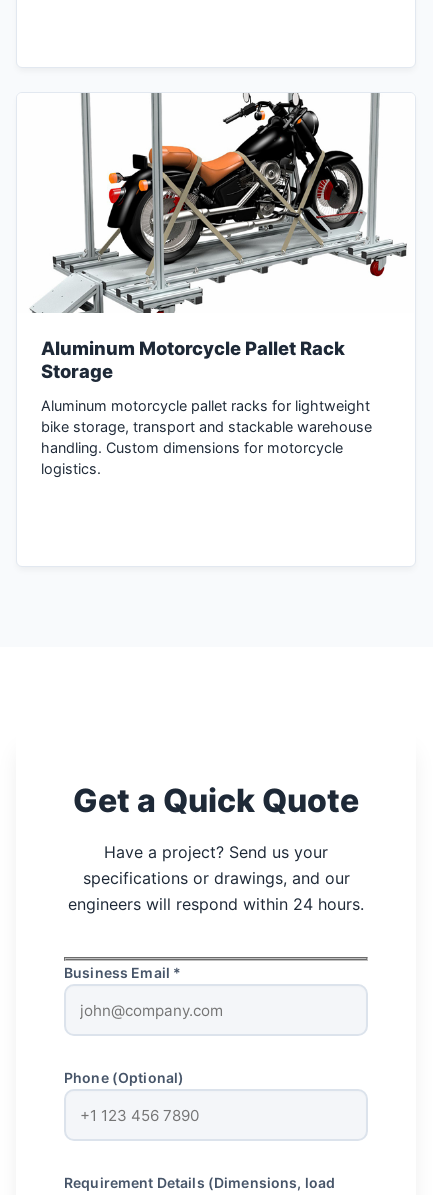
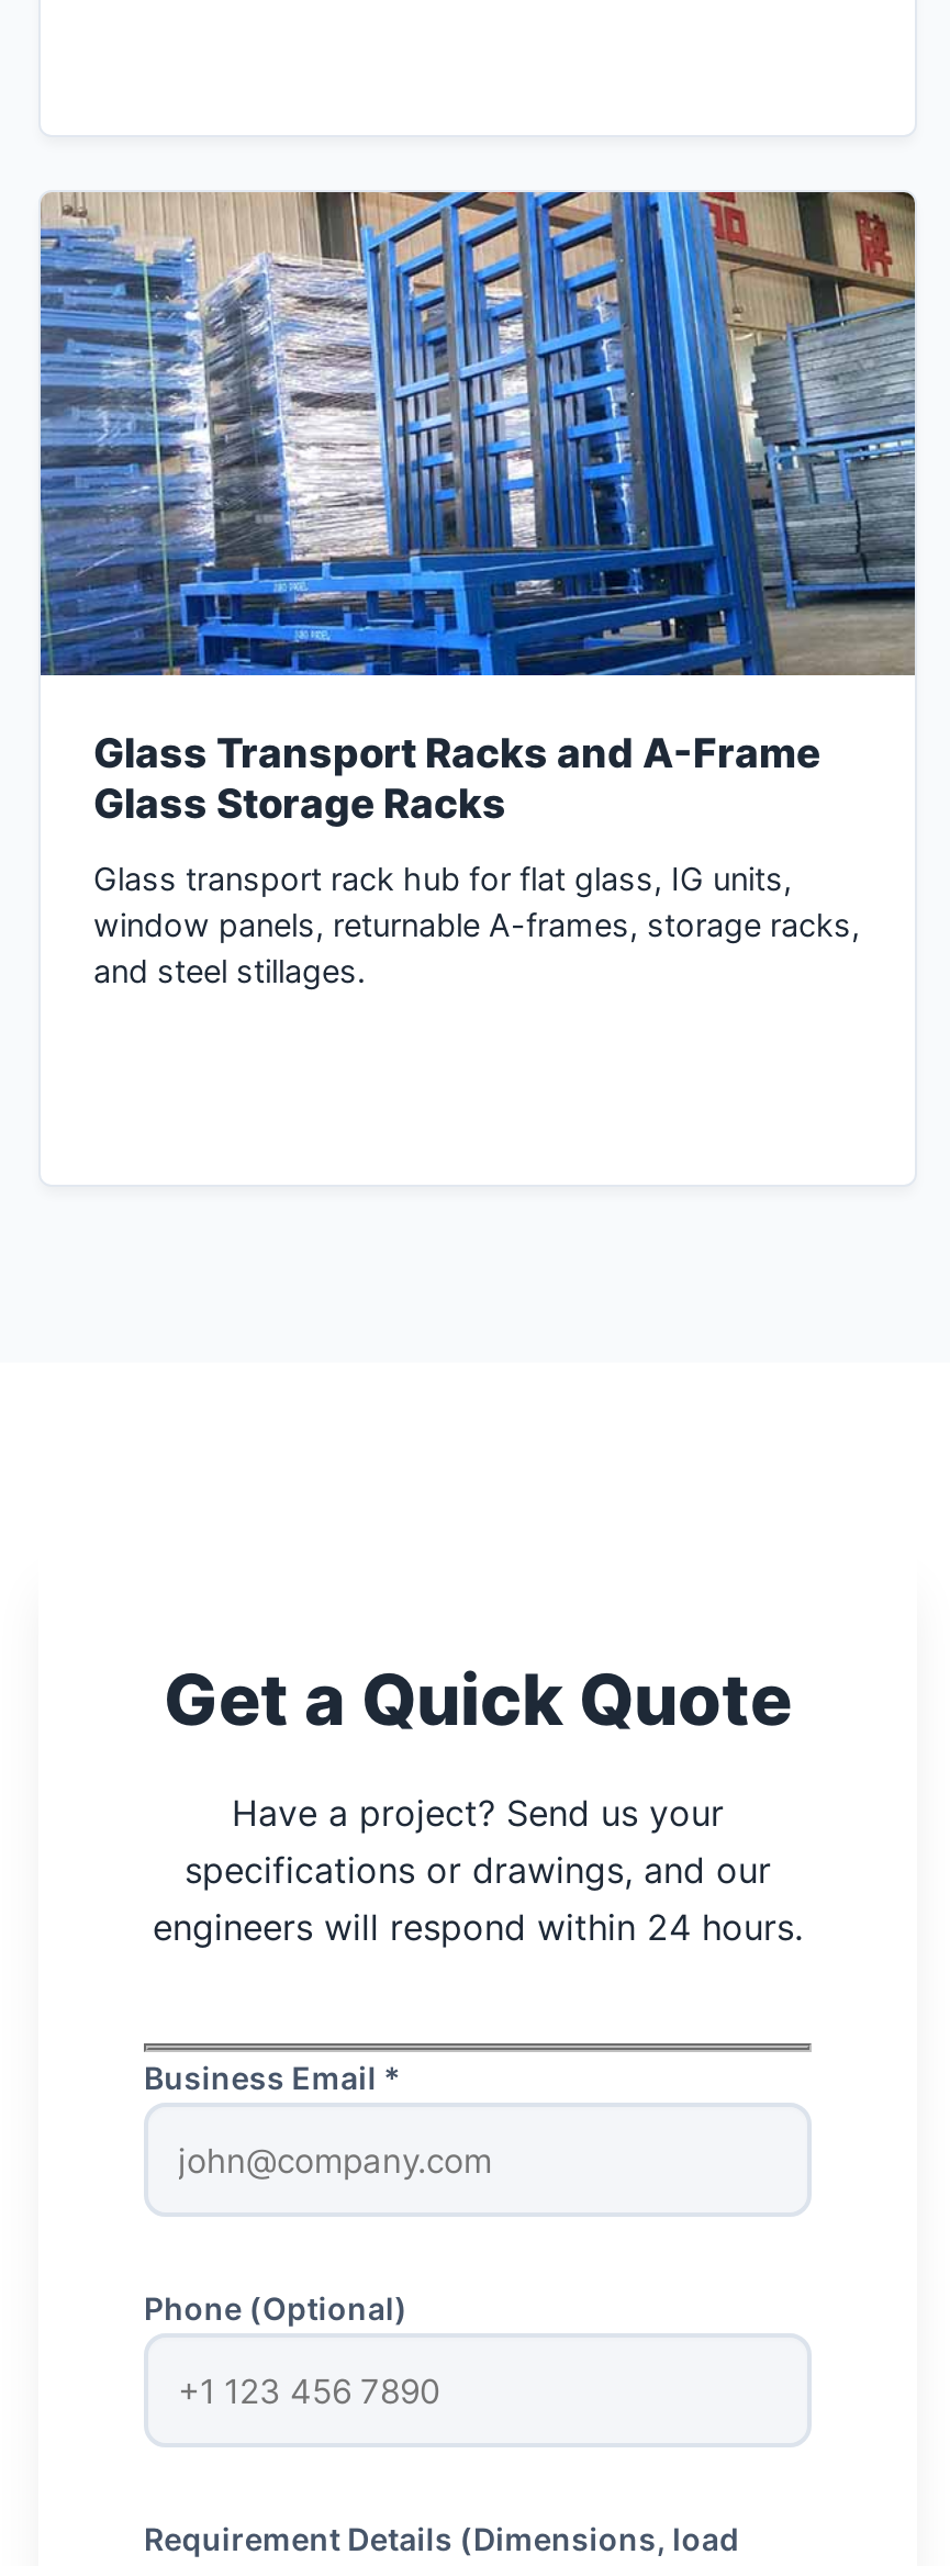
- [image]
- Aluminum Motorcycle Pallet Rack
- Storage
+ [image]
+ Glass Transport Racks and A-Frame
+ Glass Storage Racks

- Aluminum motorcycle pallet racks for lightweight
- bike storage, transport and stackable warehouse
- handling. Custom dimensions for motorcycle
- logistics.
+ Glass transport rack hub for flat glass, IG units,
+ window panels, returnable A-frames, storage racks,
+ and steel stillages.
